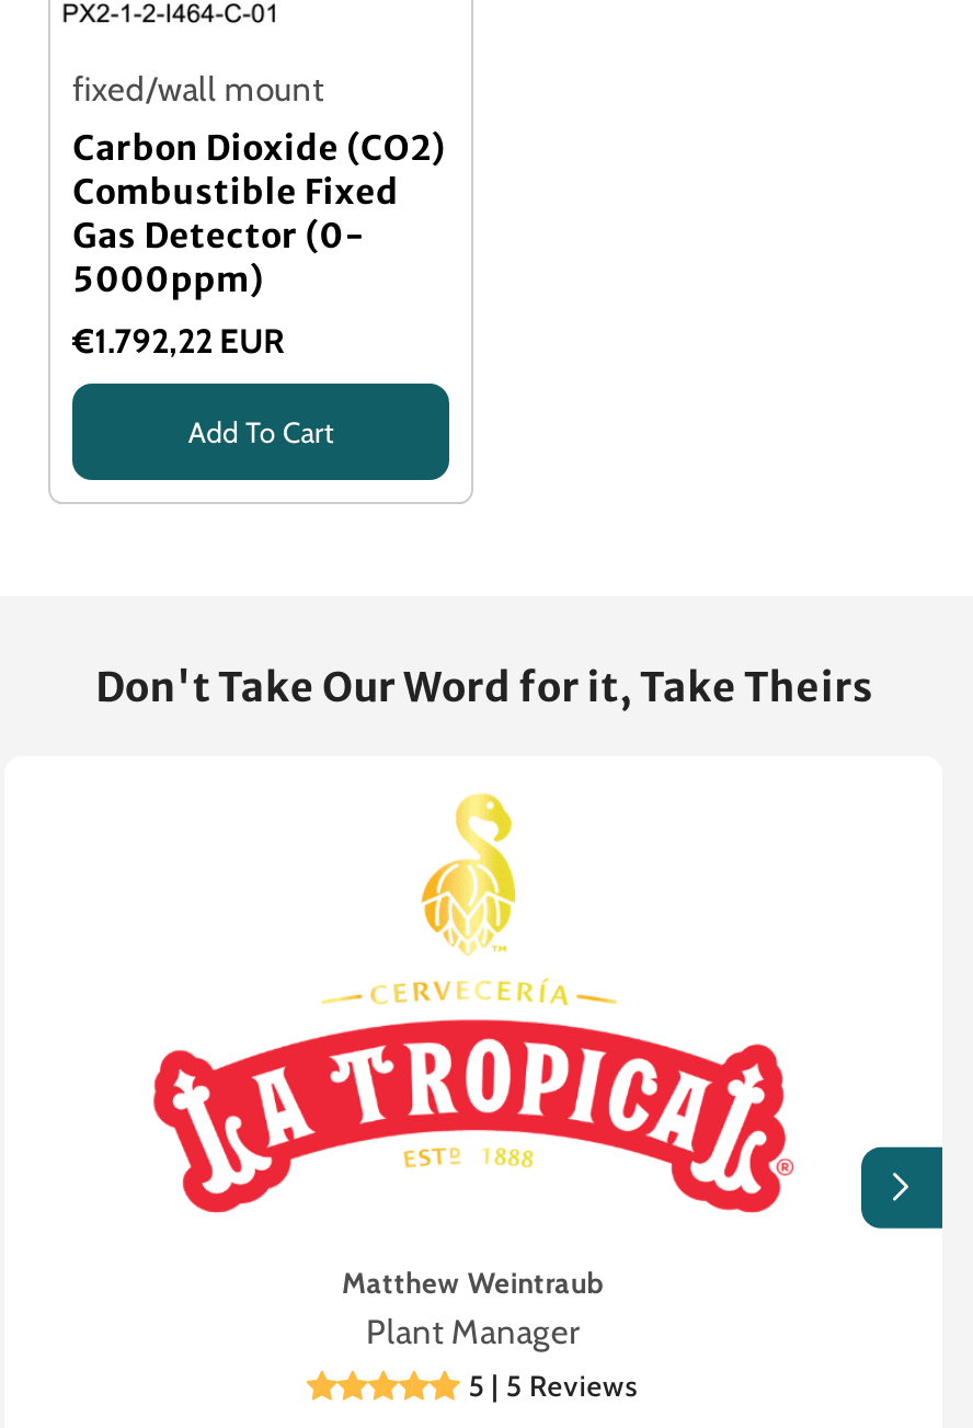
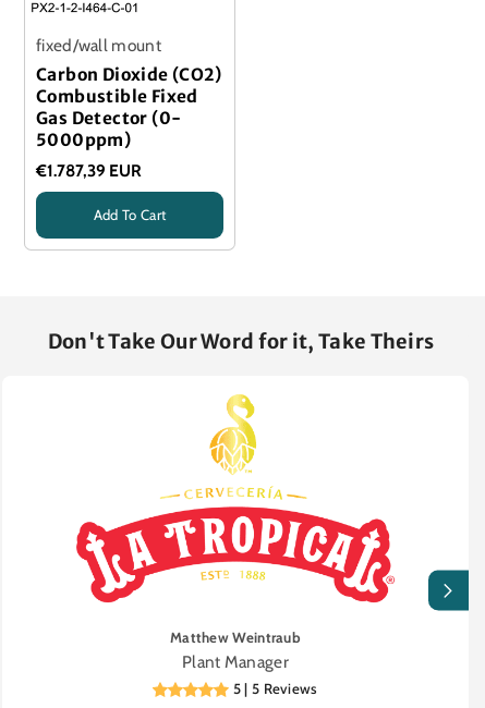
- €1.792,22 EUR
+ €1.787,39 EUR
